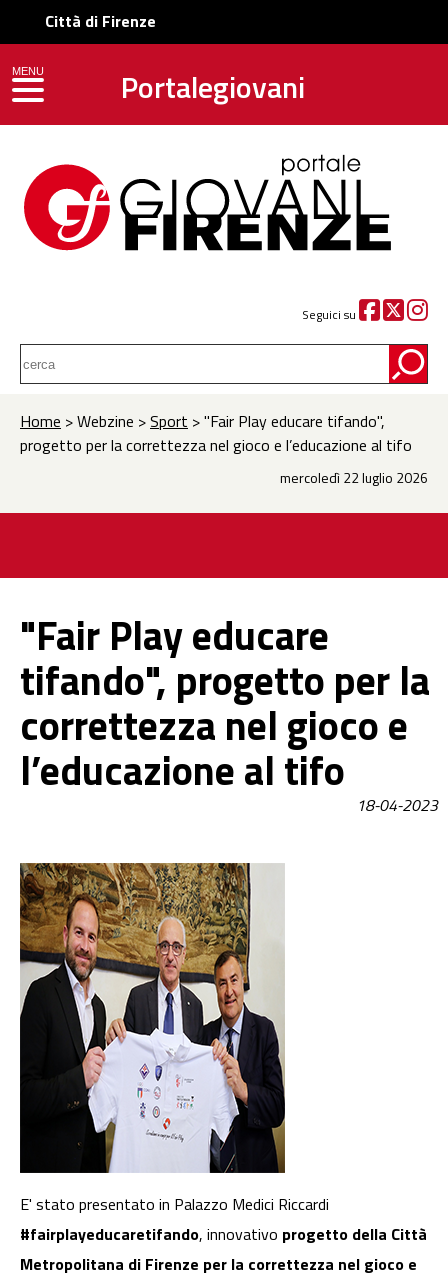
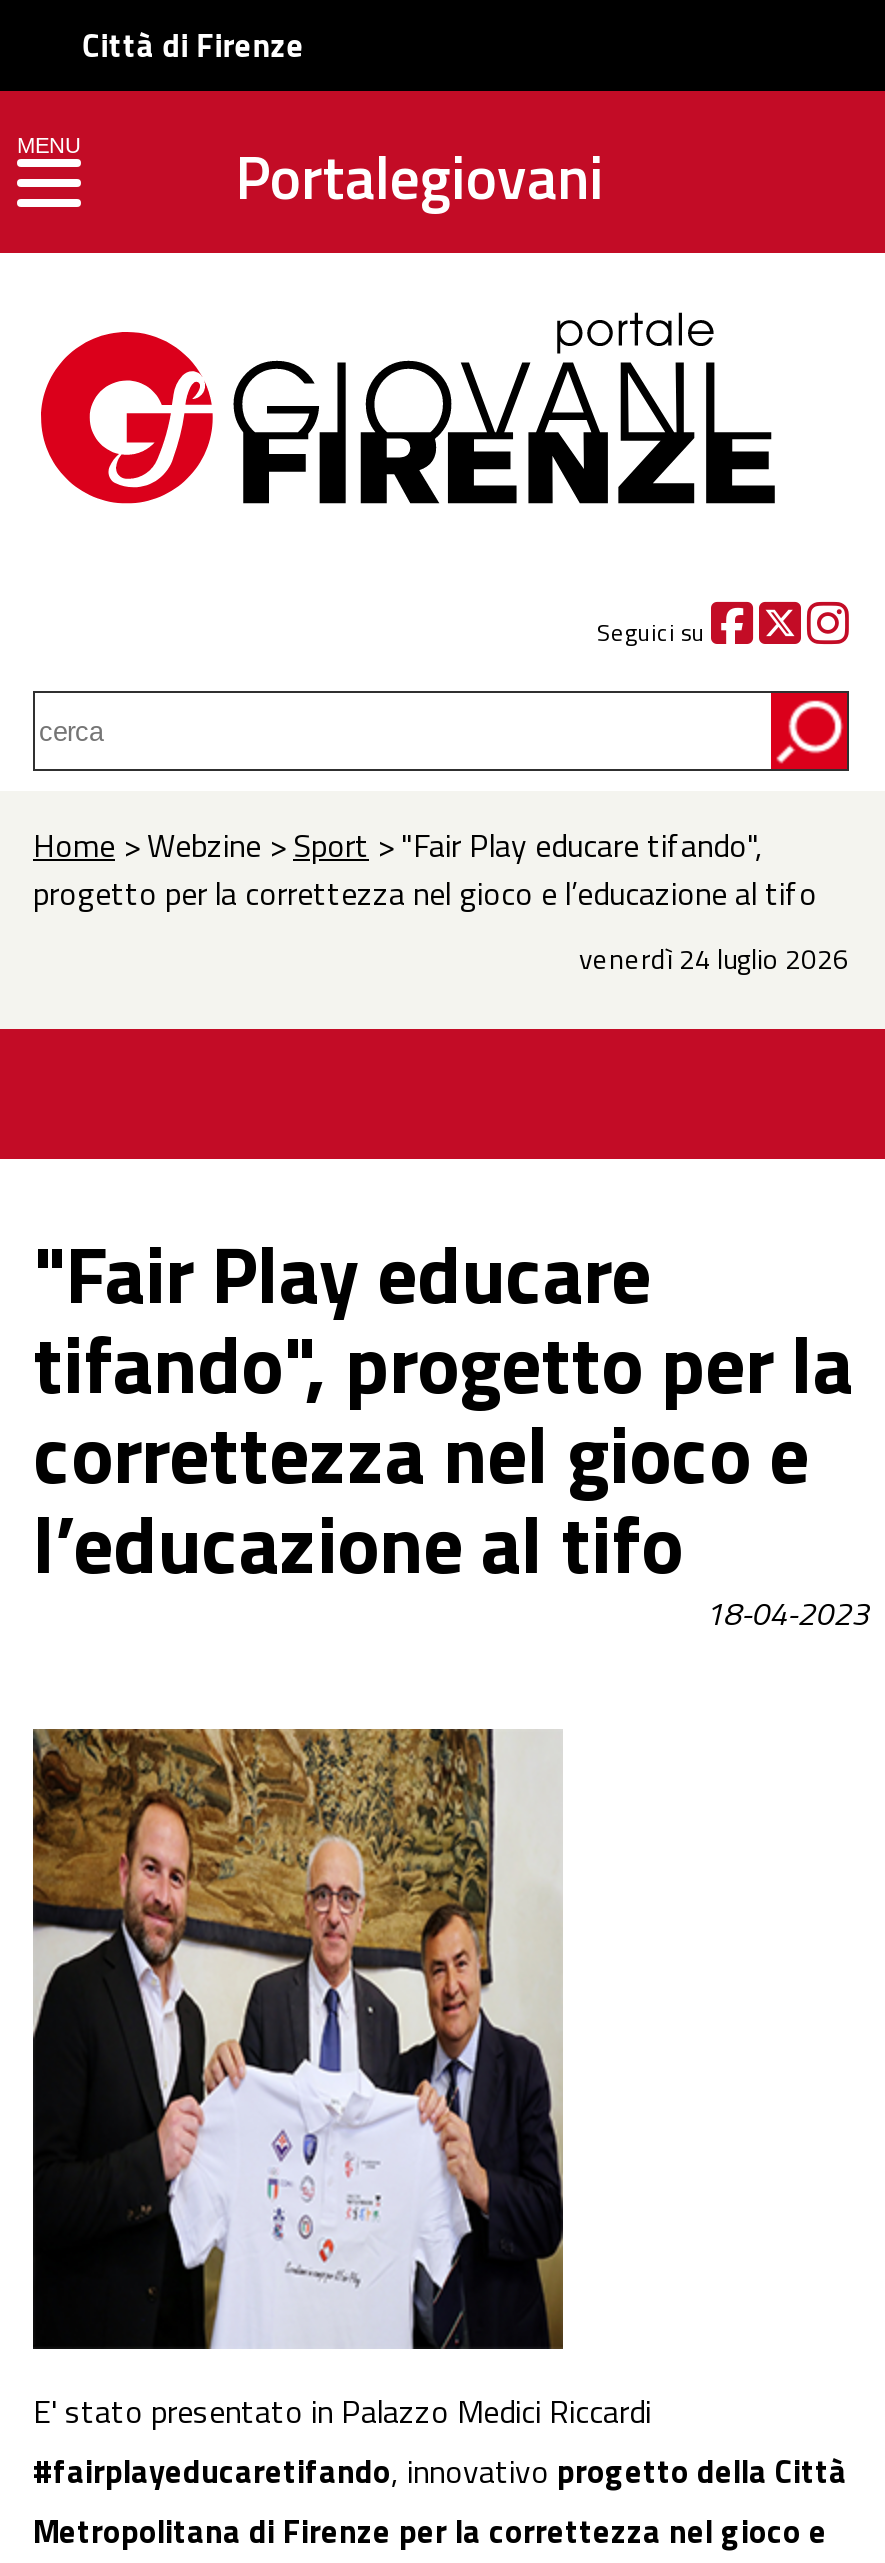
- mercoledì 22 luglio 2026
+ venerdì 24 luglio 2026
